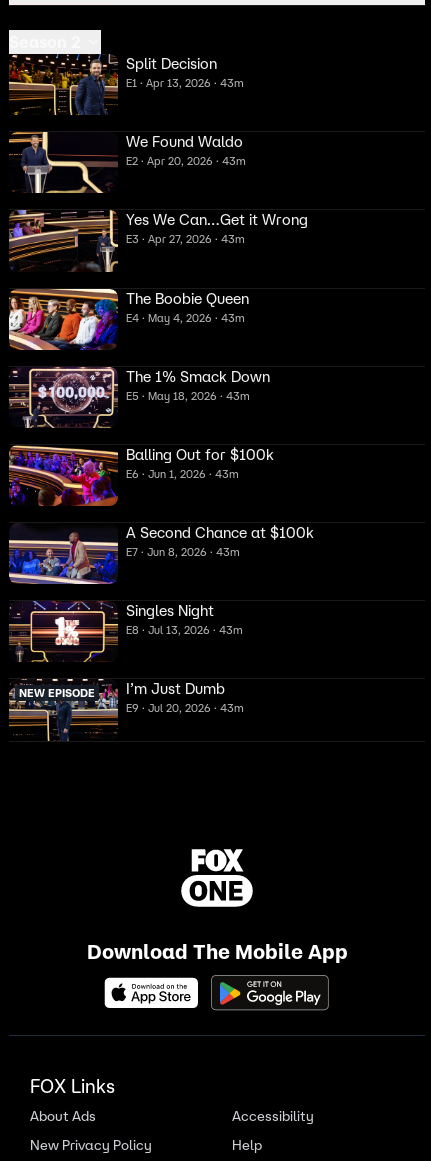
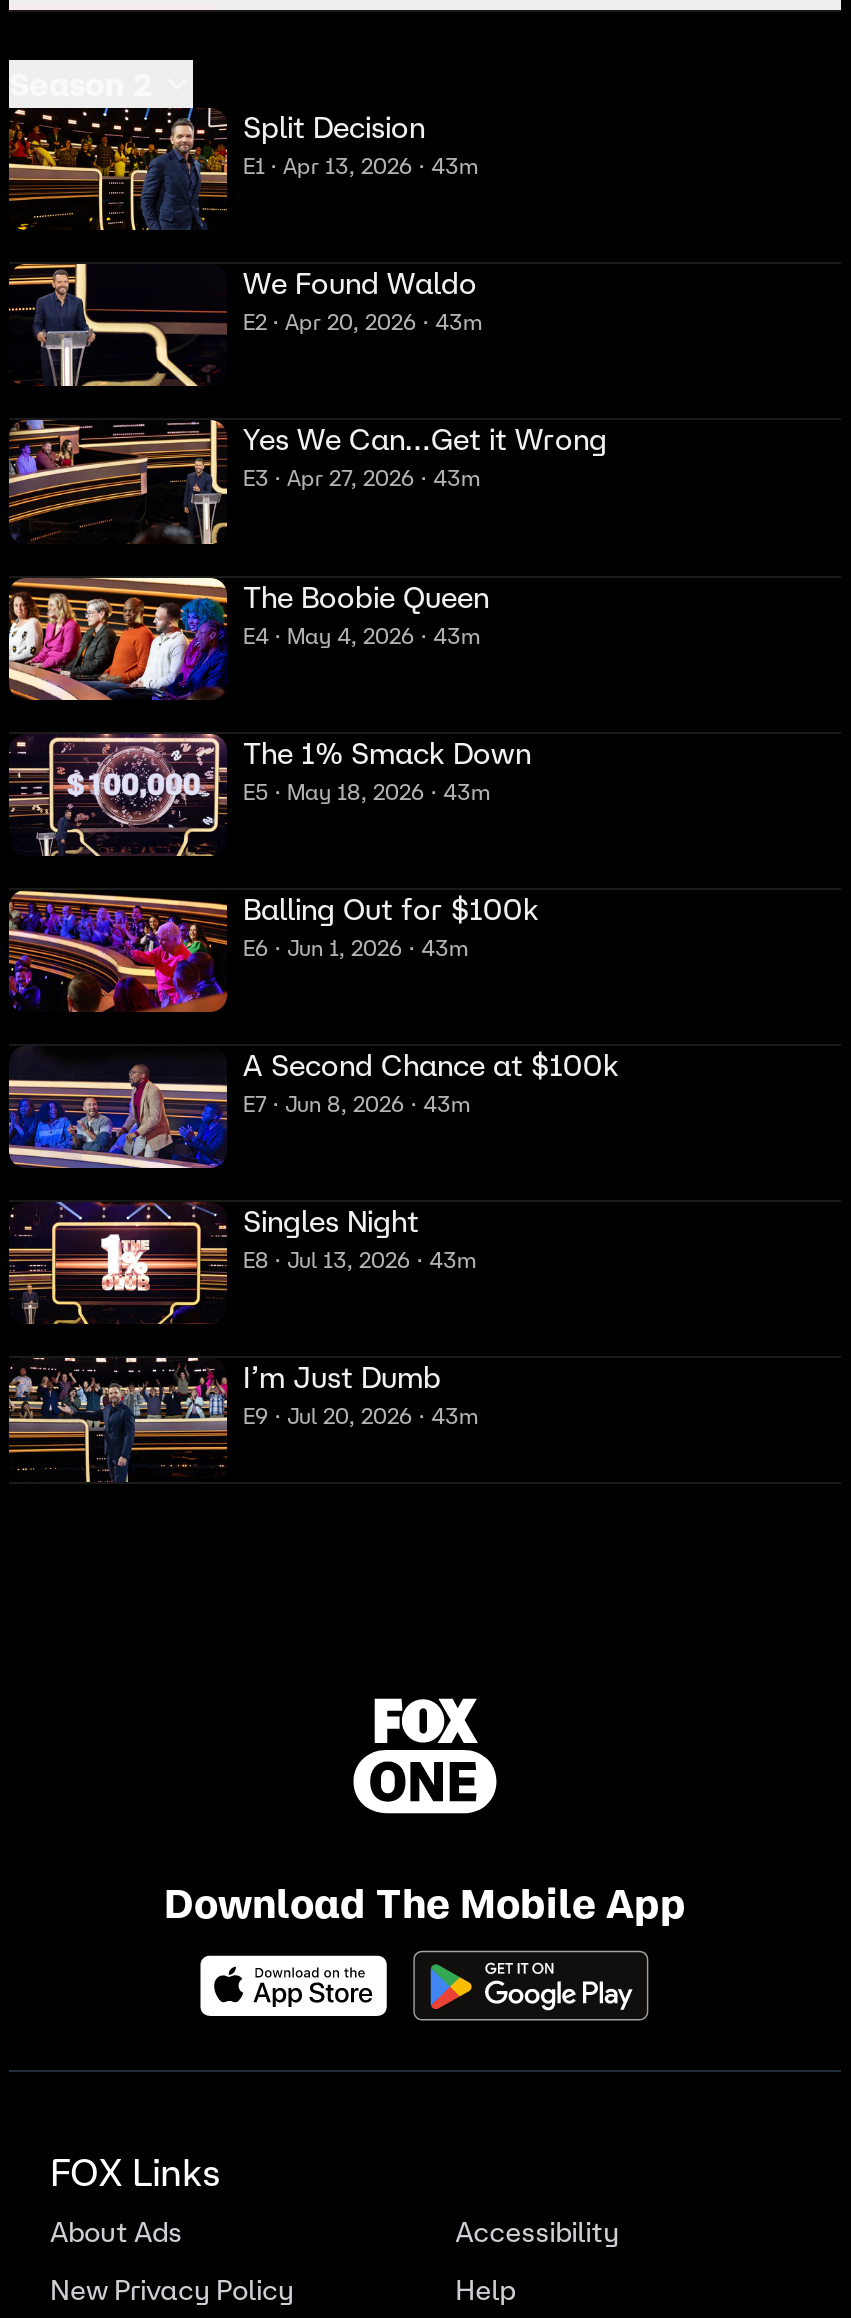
- NEW EPISODE
